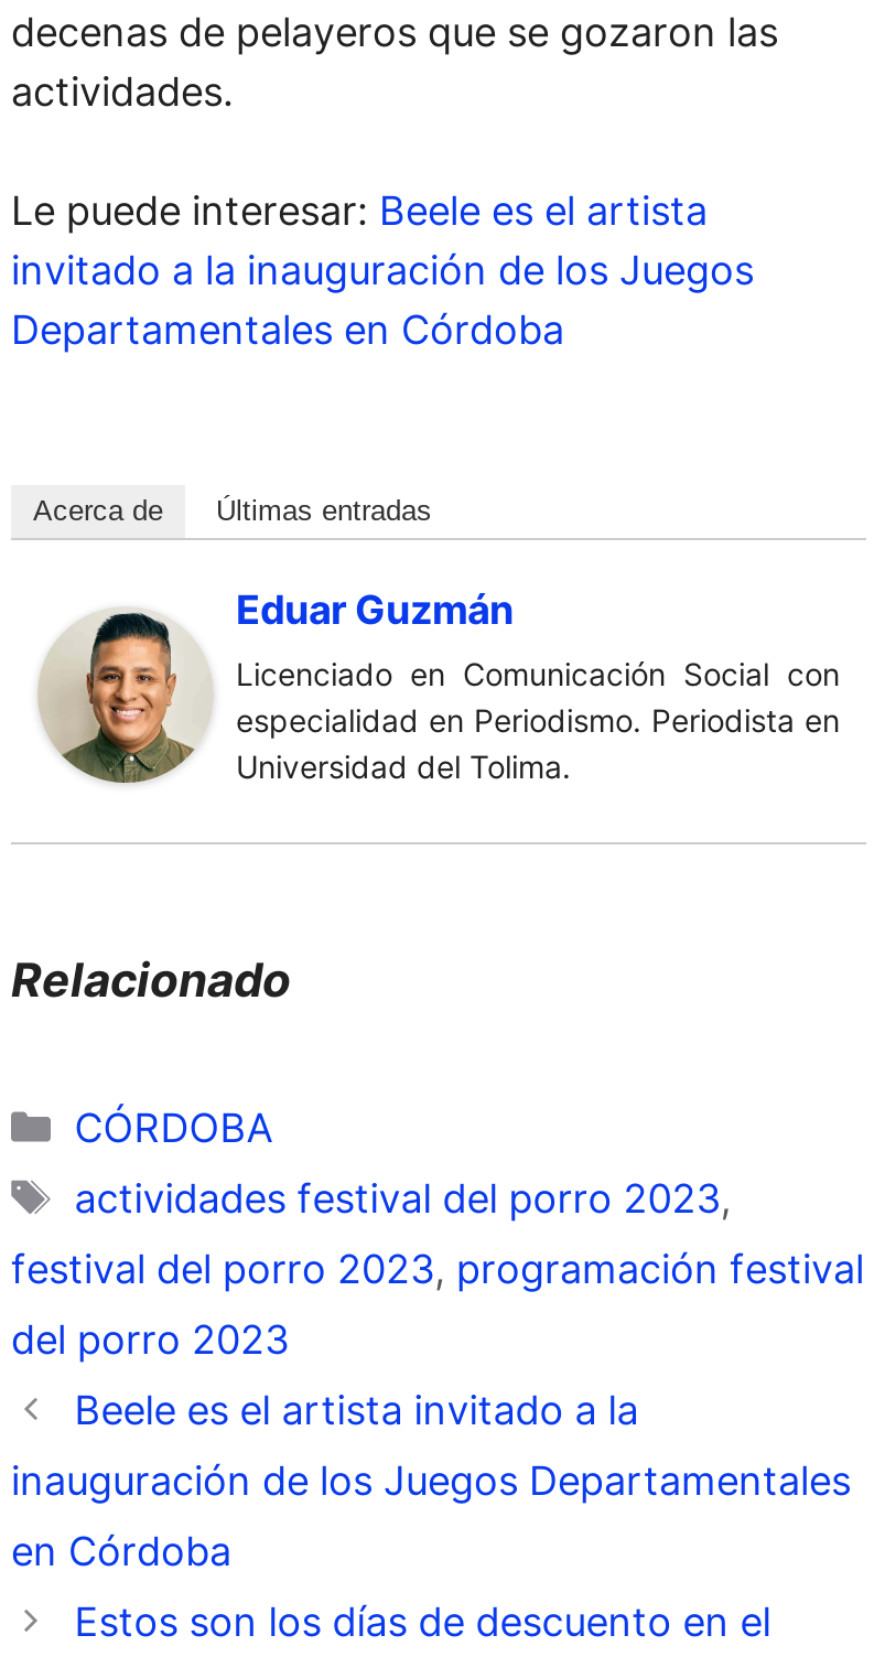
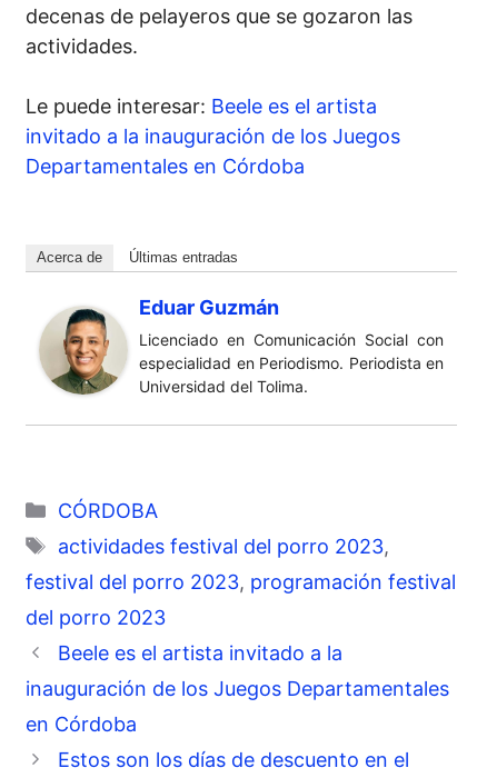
- Relacionado
